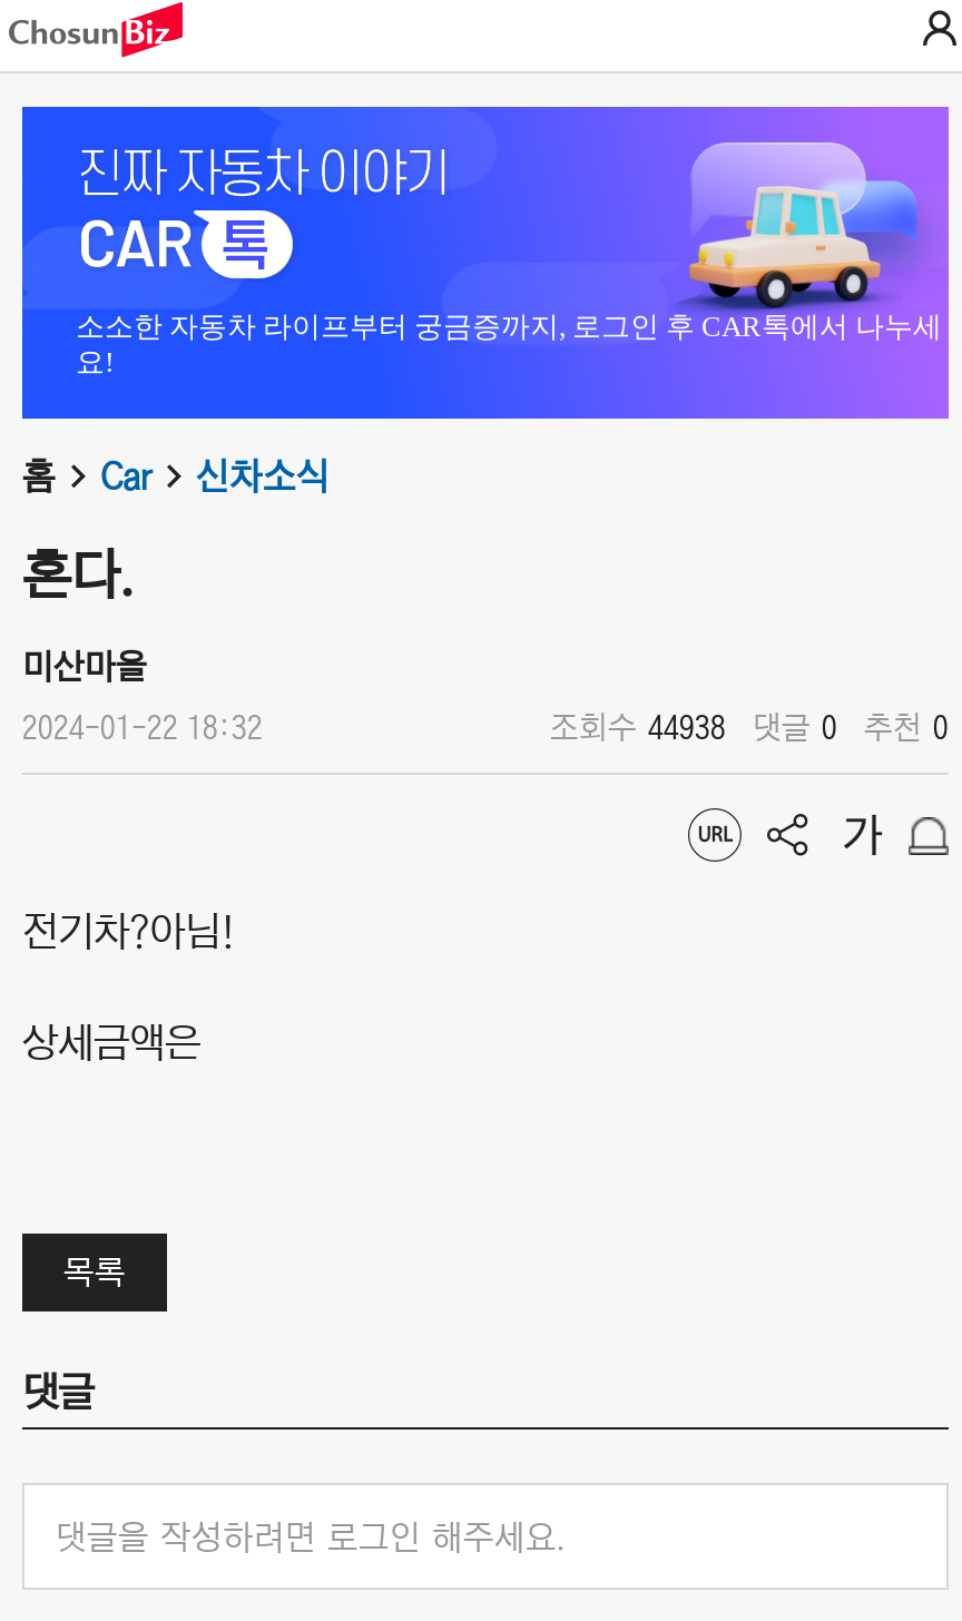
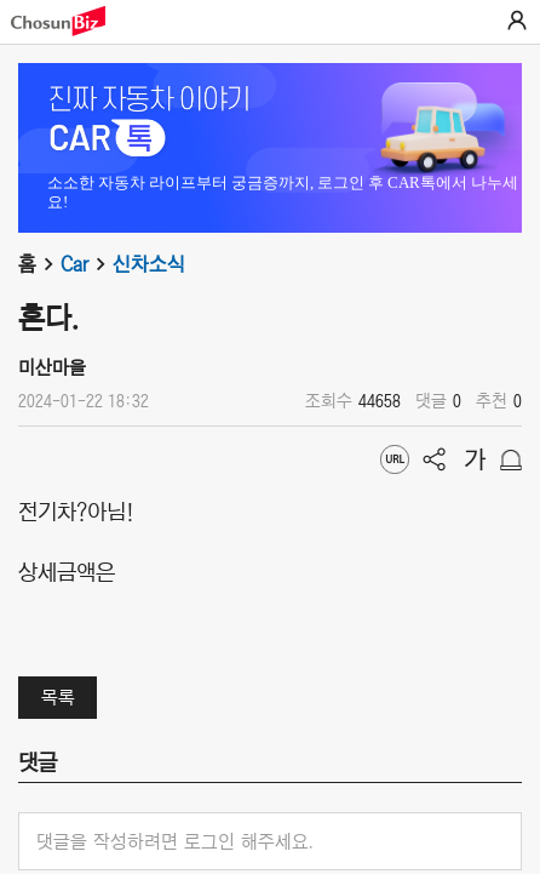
- 조회수 44938 댓글 0 추천 0
+ 조회수 44658 댓글 0 추천 0
